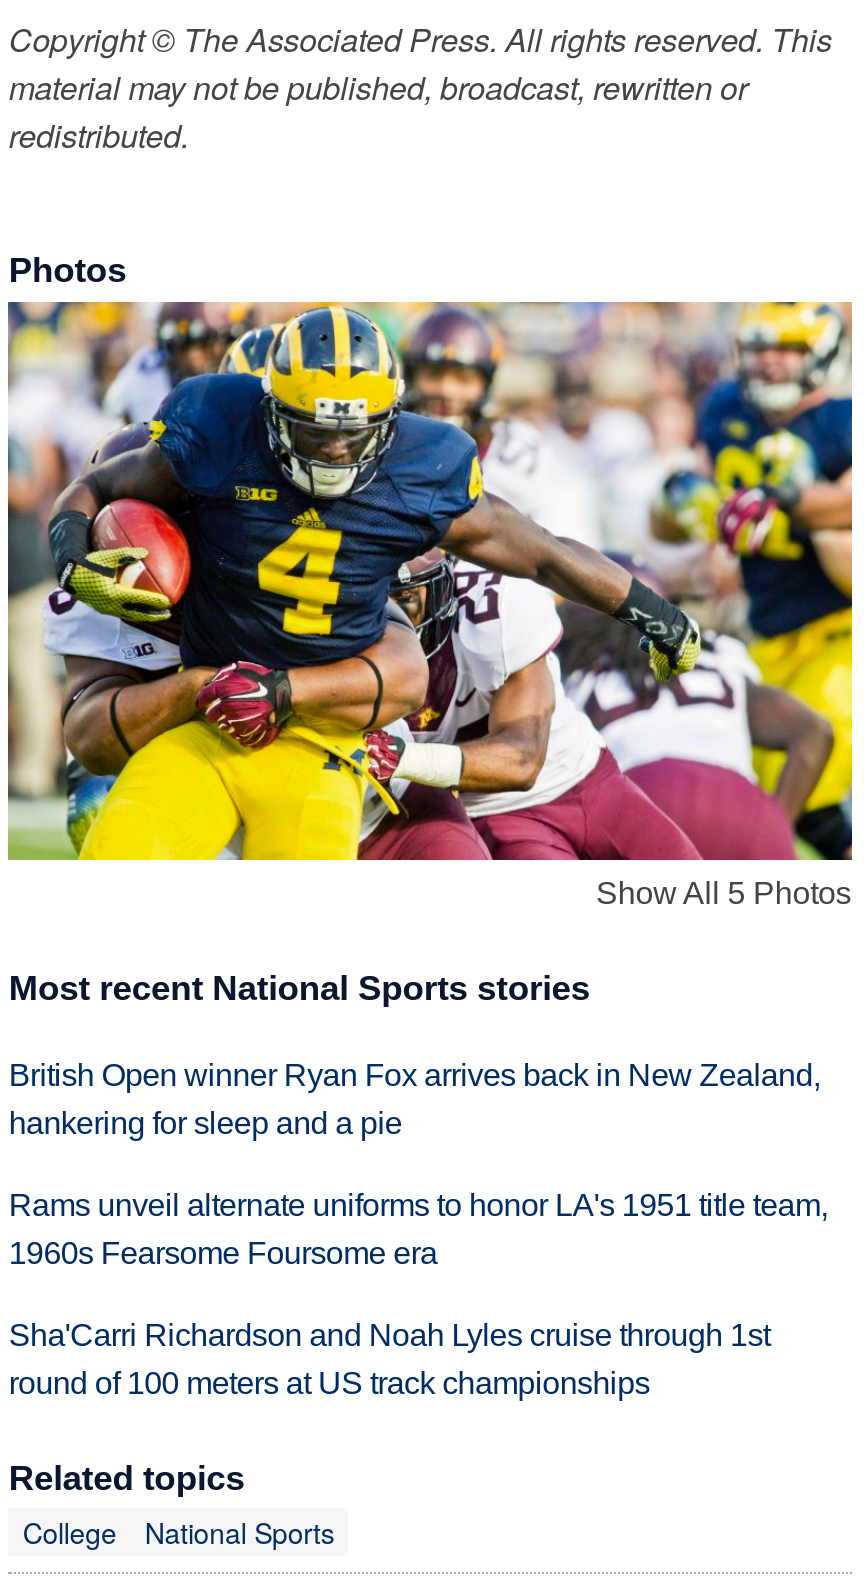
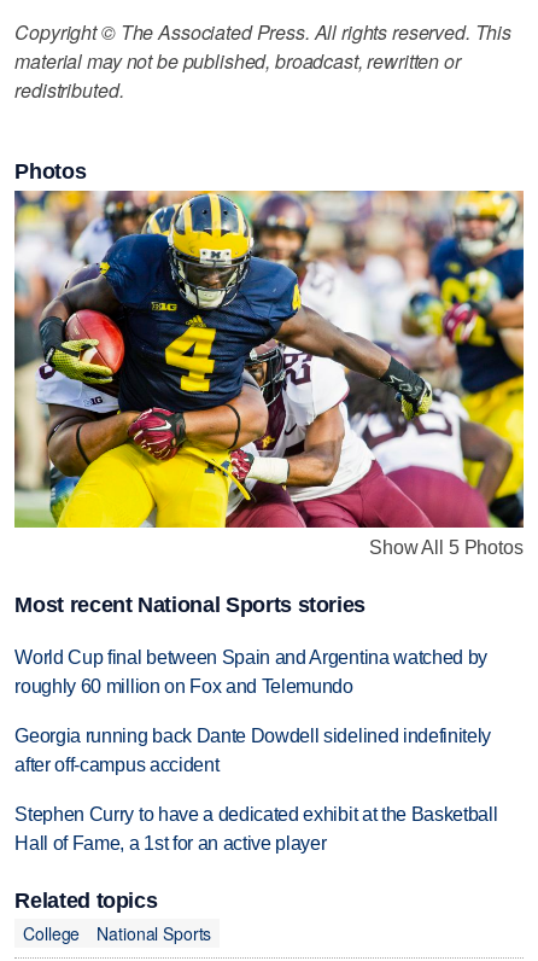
- British Open winner Ryan Fox arrives back in New Zealand,
- hankering for sleep and a pie
+ World Cup final between Spain and Argentina watched by
+ roughly 60 million on Fox and Telemundo

- Rams unveil alternate uniforms to honor LA's 1951 title team,
- 1960s Fearsome Foursome era
+ Georgia running back Dante Dowdell sidelined indefinitely
+ after off-campus accident

- Sha'Carri Richardson and Noah Lyles cruise through 1st
- round of 100 meters at US track championships
+ Stephen Curry to have a dedicated exhibit at the Basketball
+ Hall of Fame, a 1st for an active player
